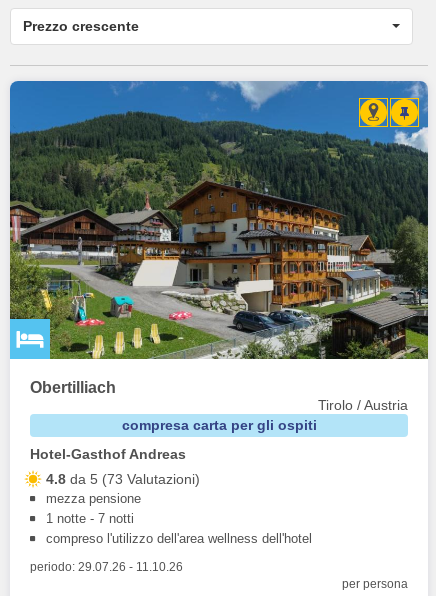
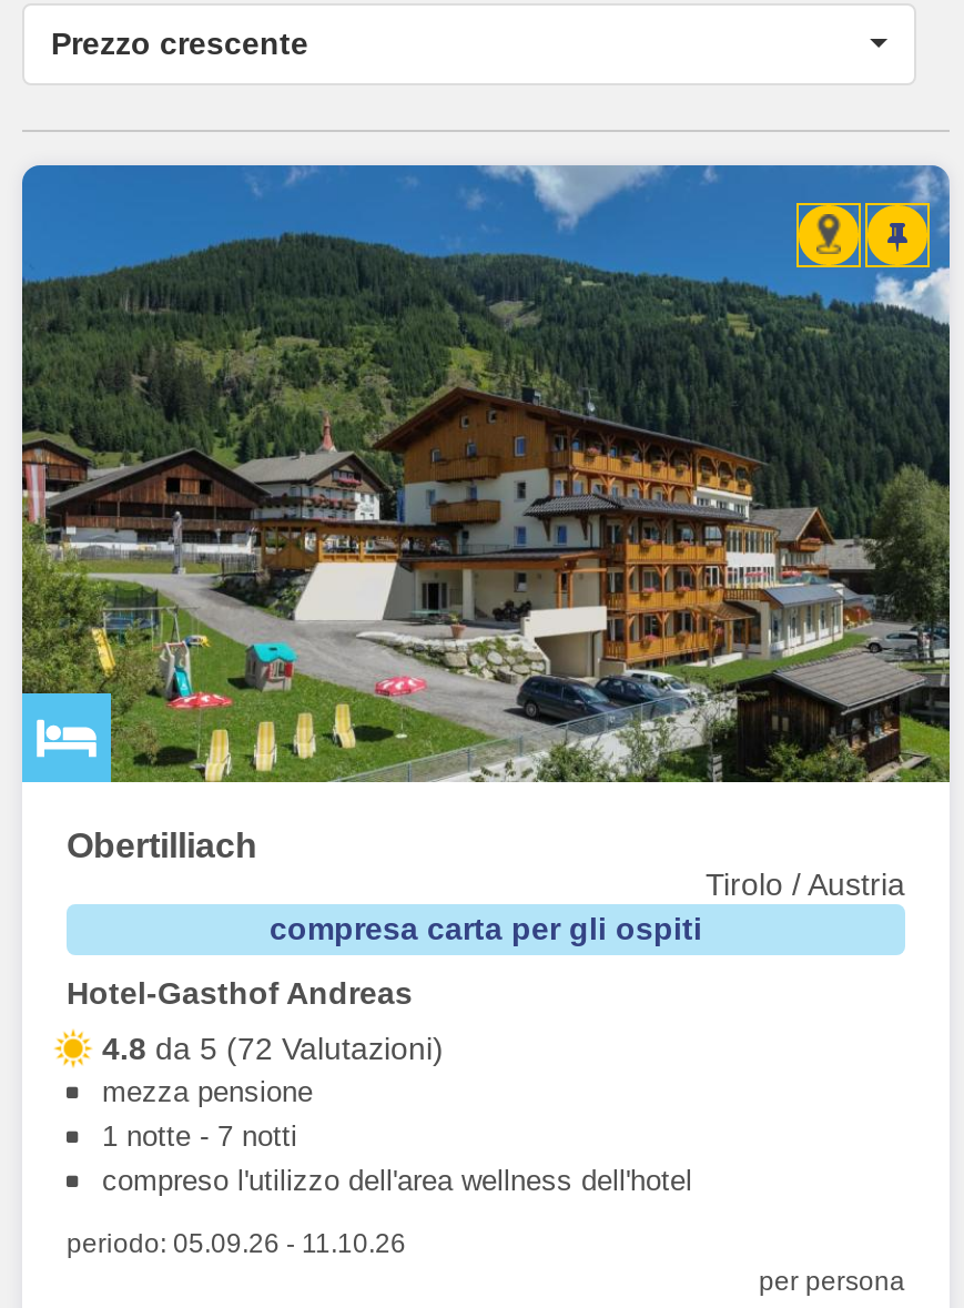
- 4.8 da 5 (73 Valutazioni)
+ 4.8 da 5 (72 Valutazioni)

- periodo: 29.07.26 - 11.10.26
+ periodo: 05.09.26 - 11.10.26
